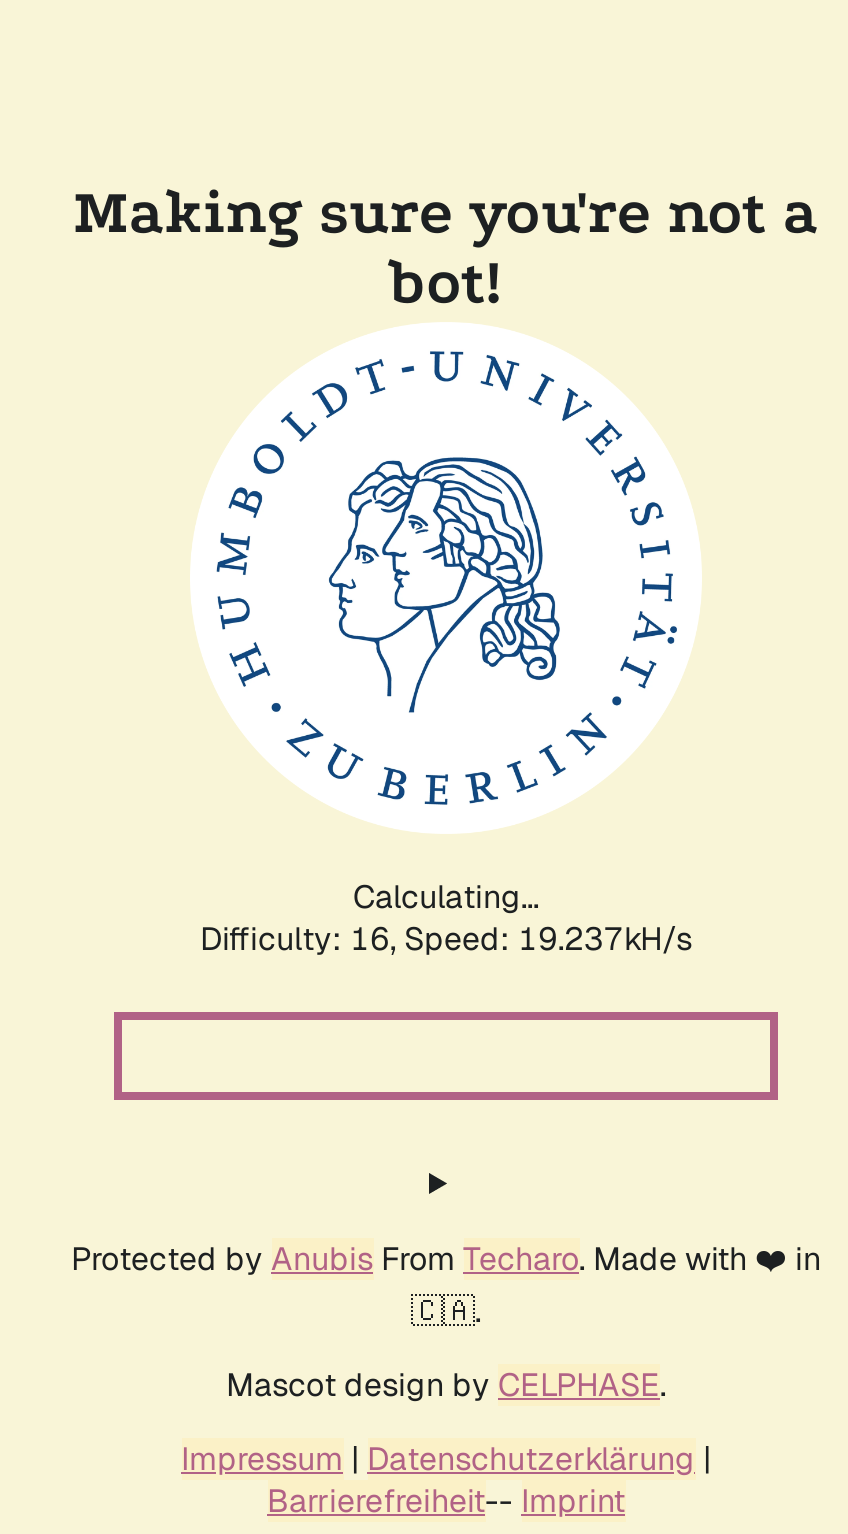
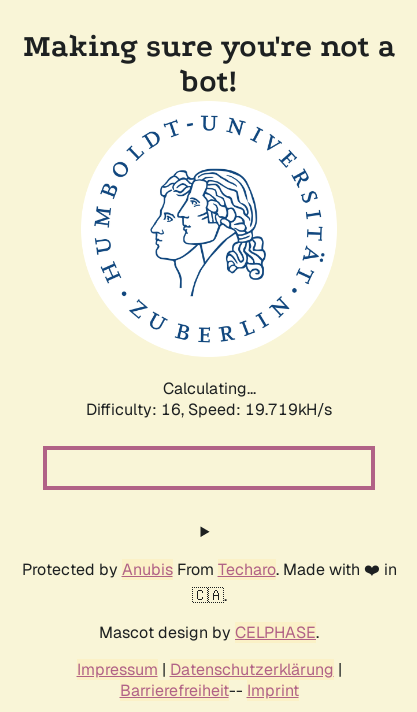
- Difficulty: 16, Speed: 19.237kH/s
+ Difficulty: 16, Speed: 19.719kH/s
